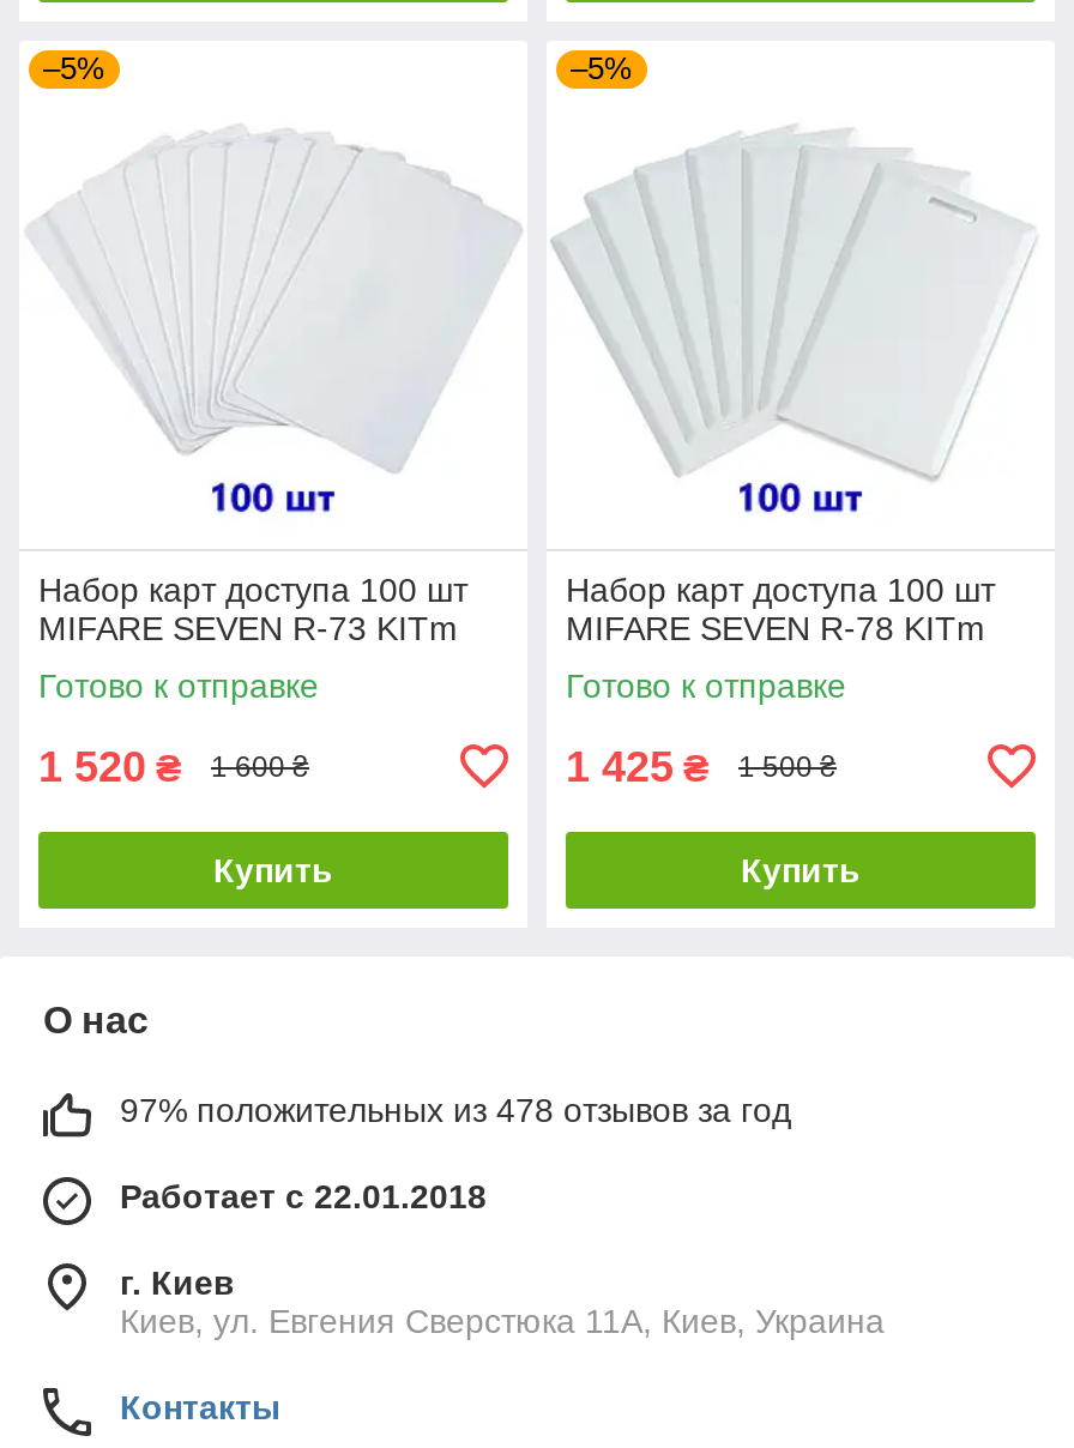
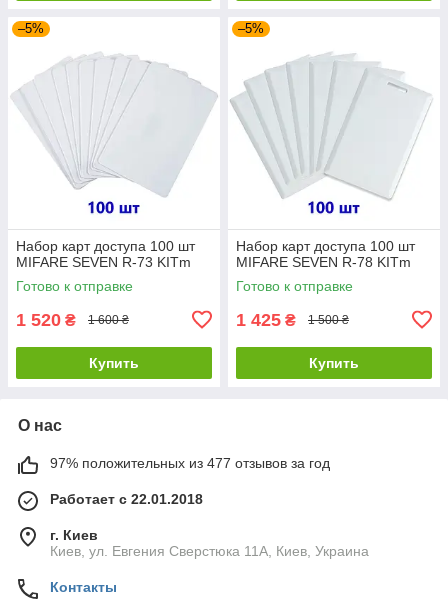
- 97% положительных из 478 отзывов за год
+ 97% положительных из 477 отзывов за год
